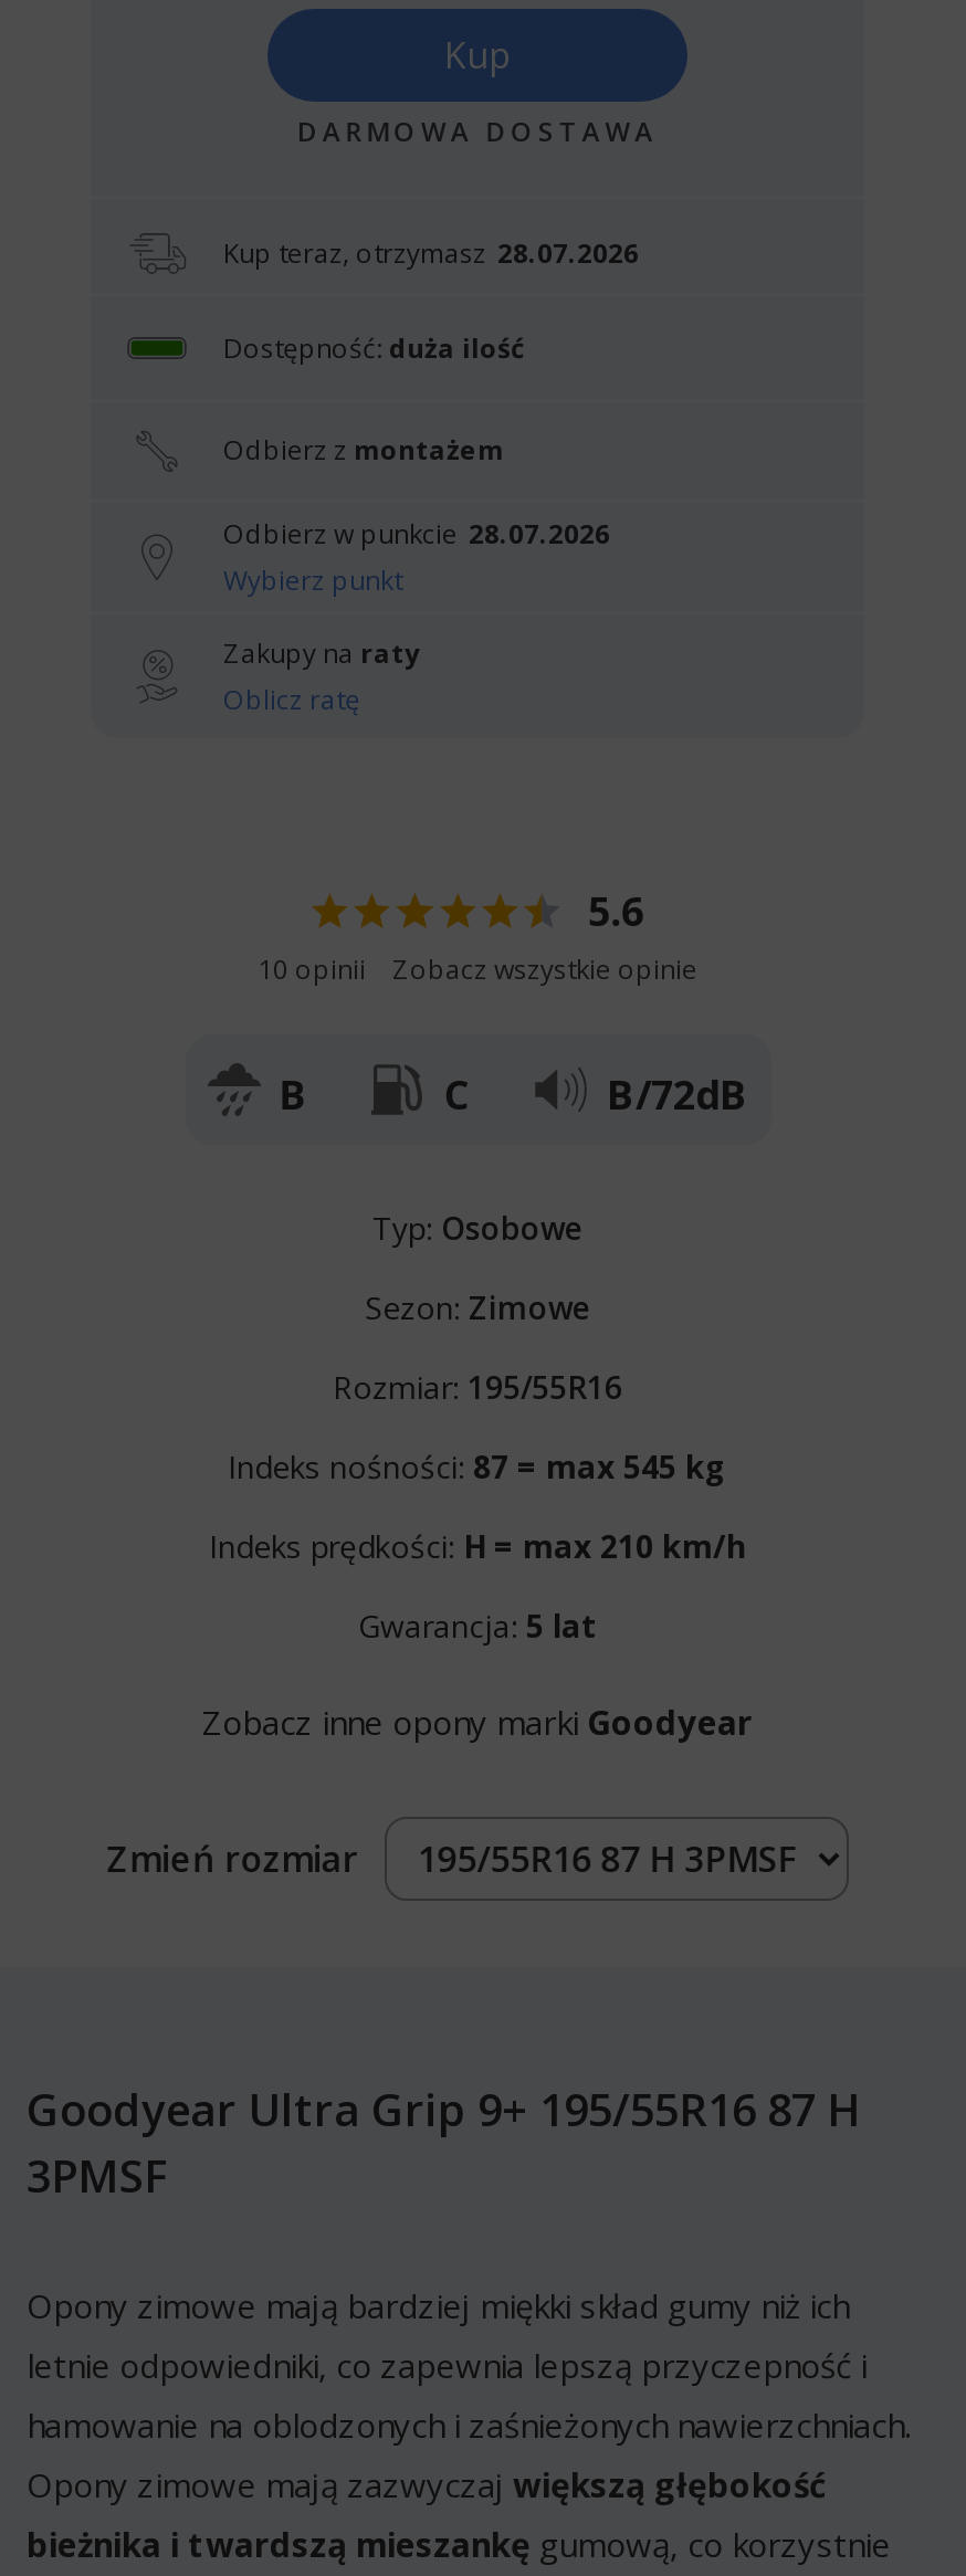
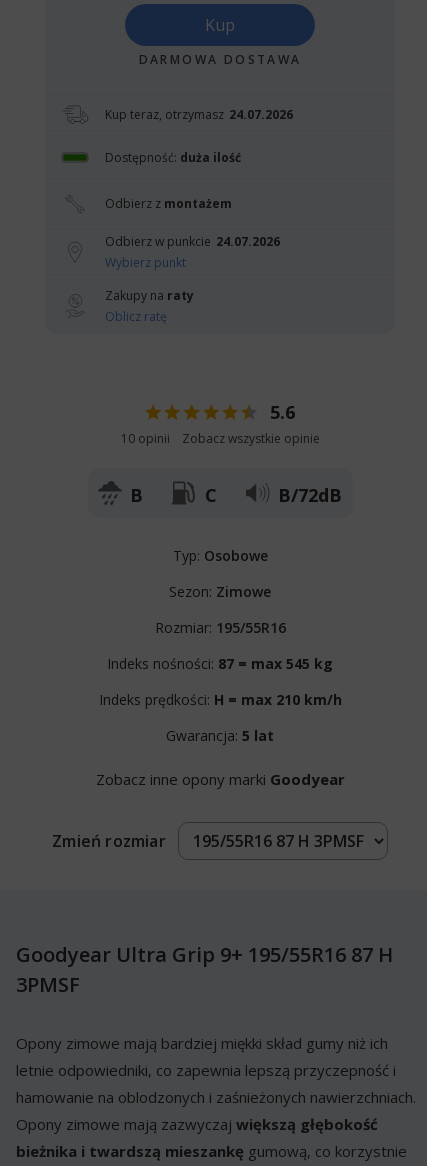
- Kup teraz, otrzymasz 28.07.2026
+ Kup teraz, otrzymasz 24.07.2026

- Odbierz w punkcie 28.07.2026
+ Odbierz w punkcie 24.07.2026
